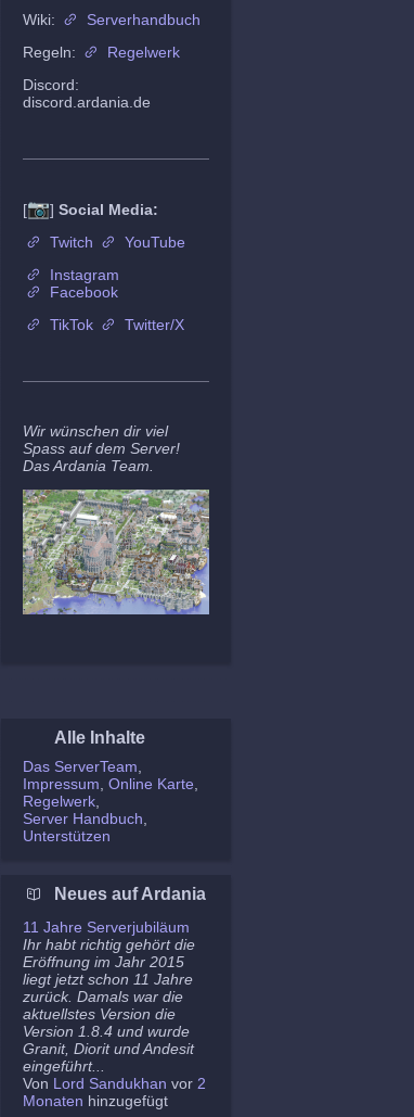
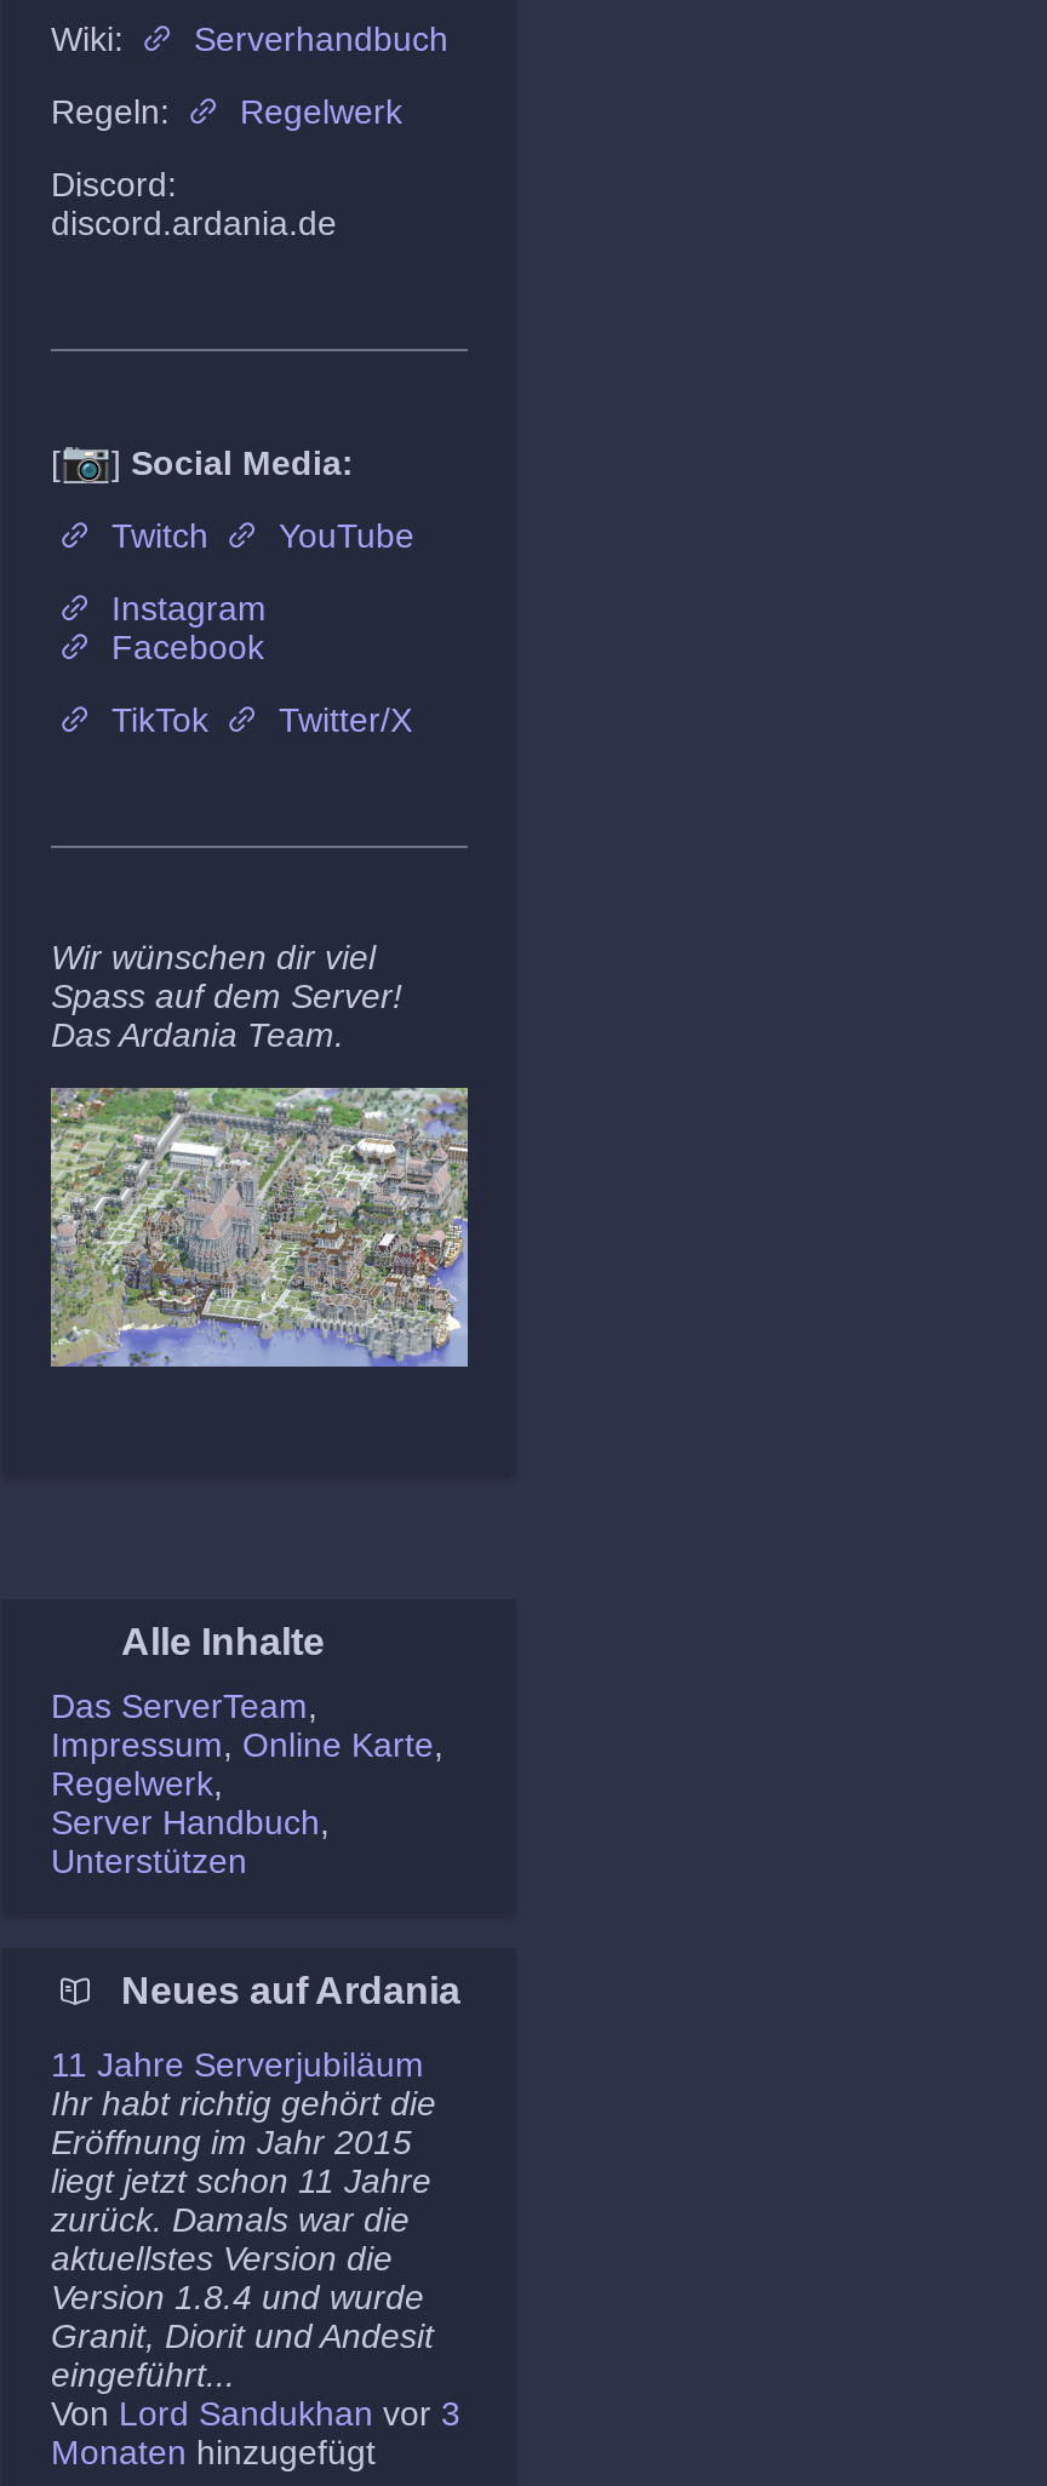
- Von Lord Sandukhan vor 2
+ Von Lord Sandukhan vor 3
